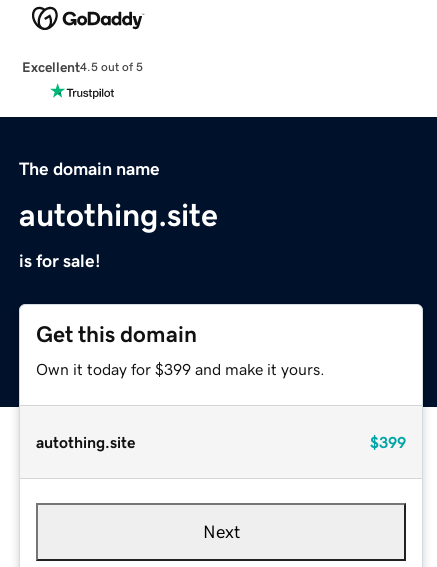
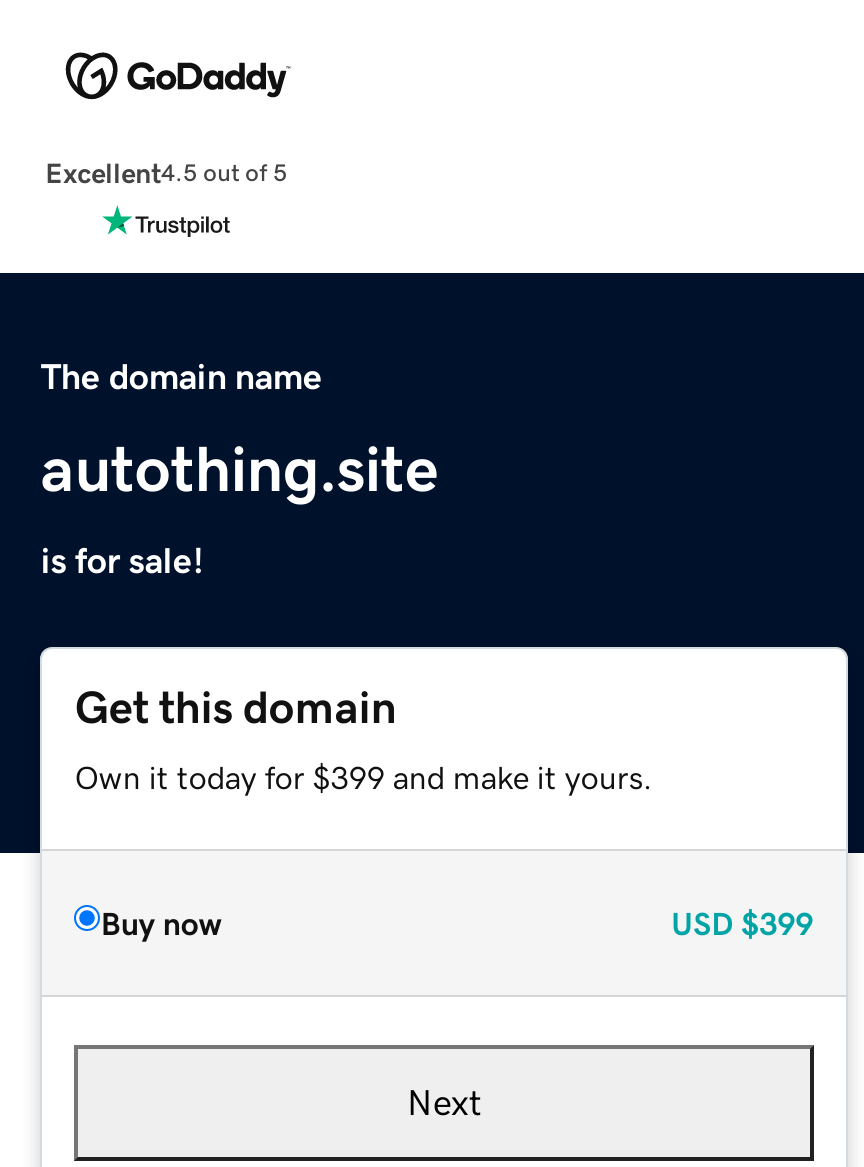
- autothing.site
- $399
+ Buy now
+ USD $399
